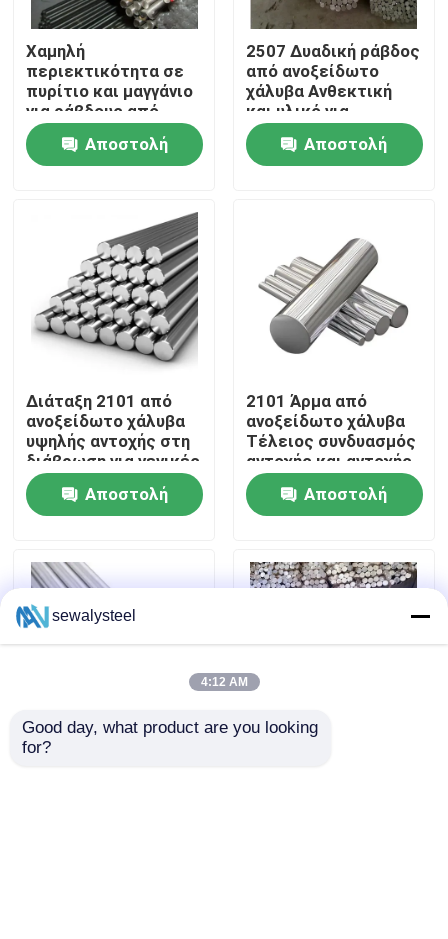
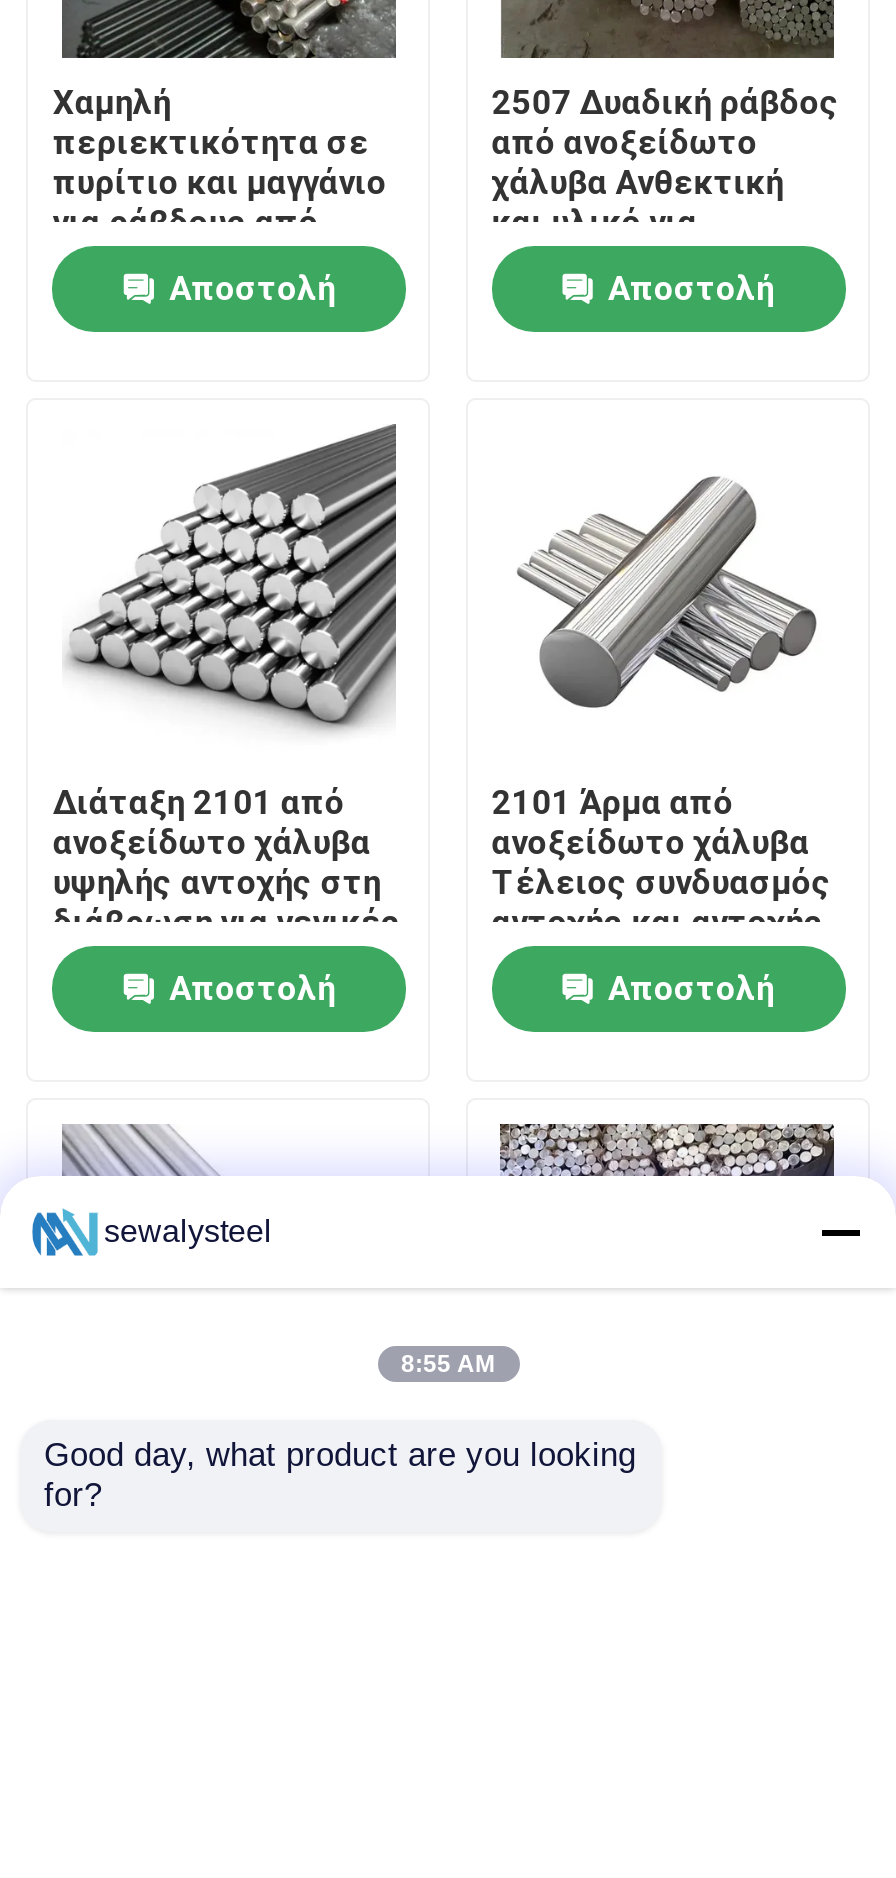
- 4:12 AM
+ 8:55 AM
